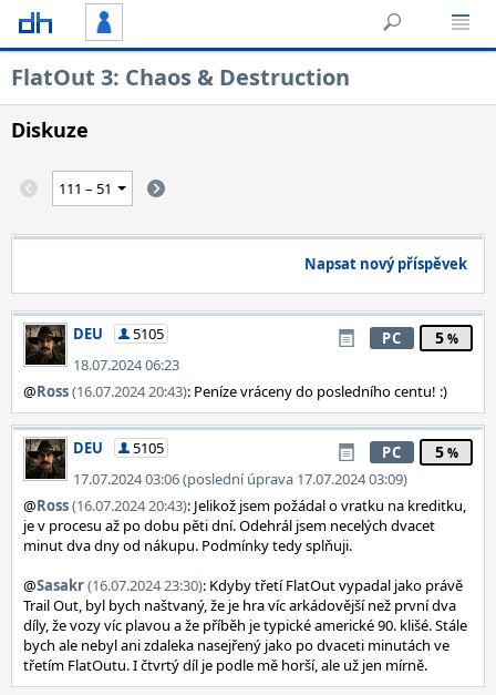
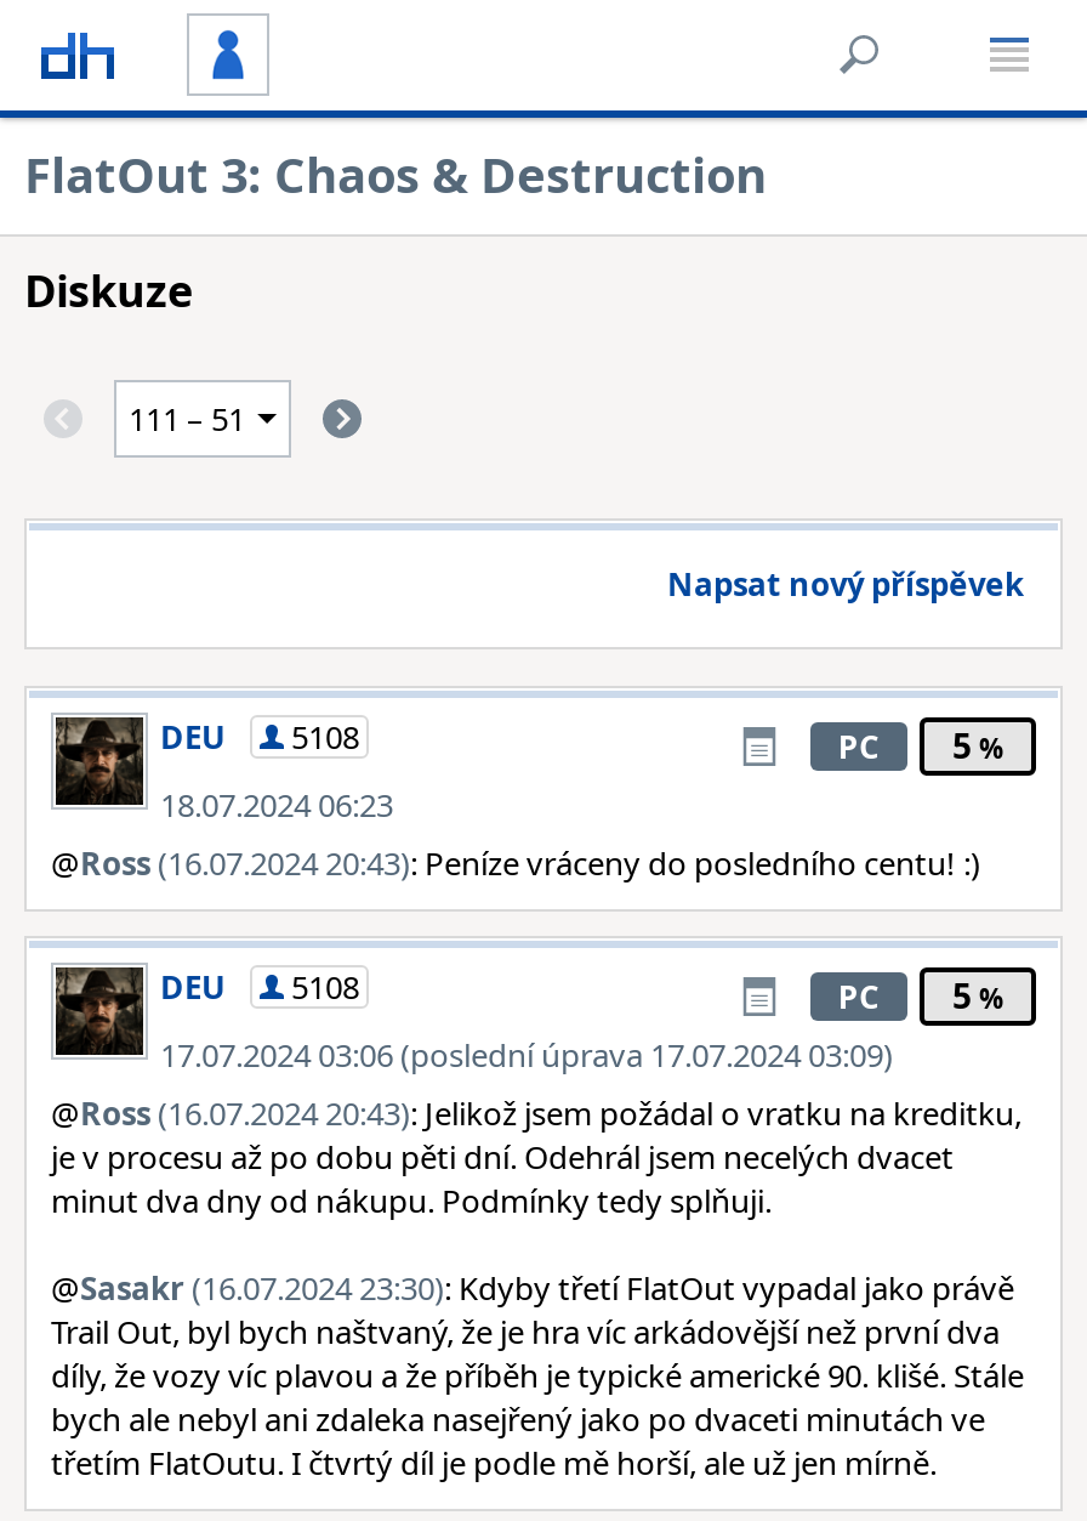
- DEU 5105
+ DEU 5108

- DEU 5105
+ DEU 5108
